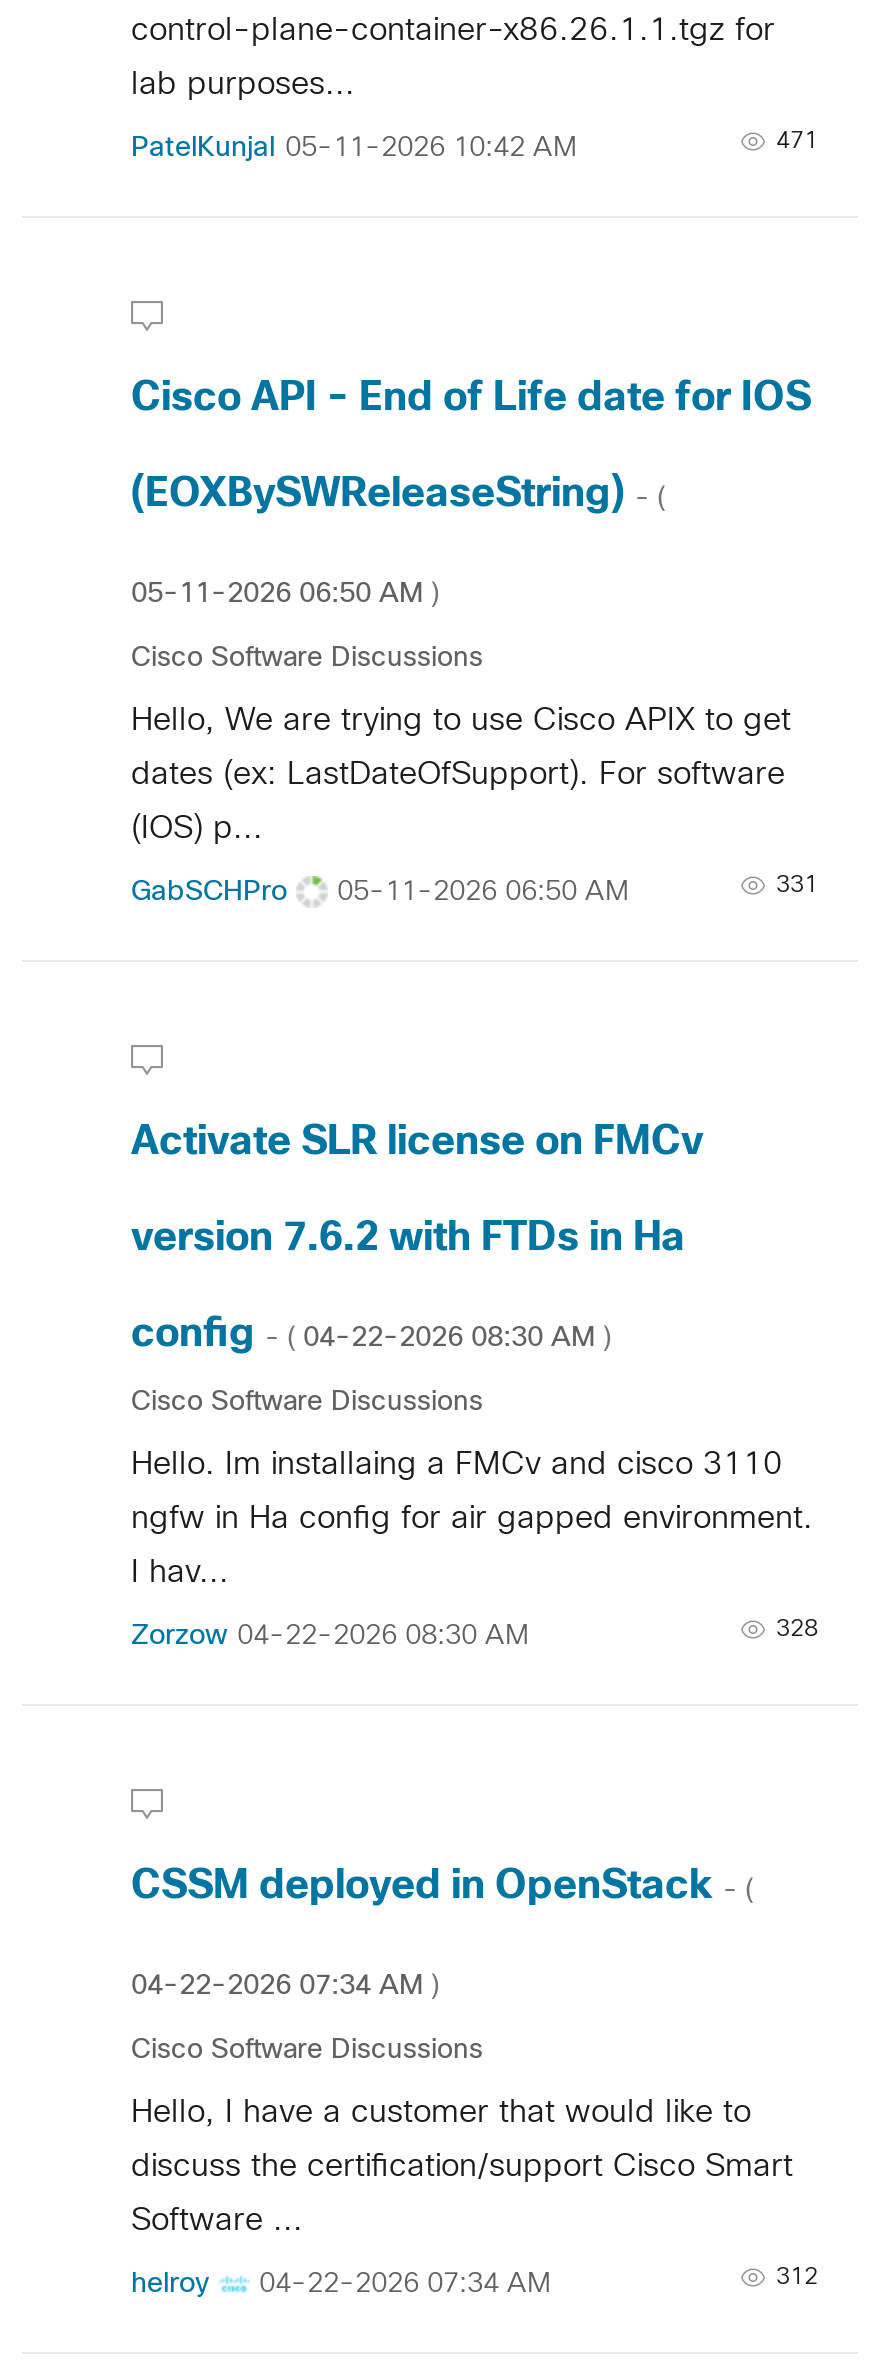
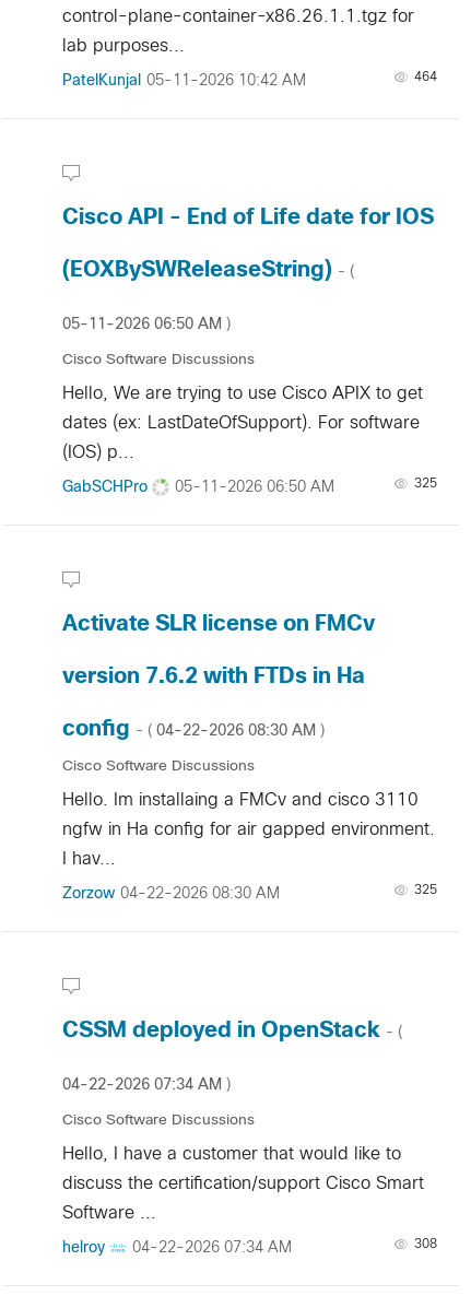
- 471
+ 464

- 331
+ 325

- 328
+ 325

- 312
+ 308
